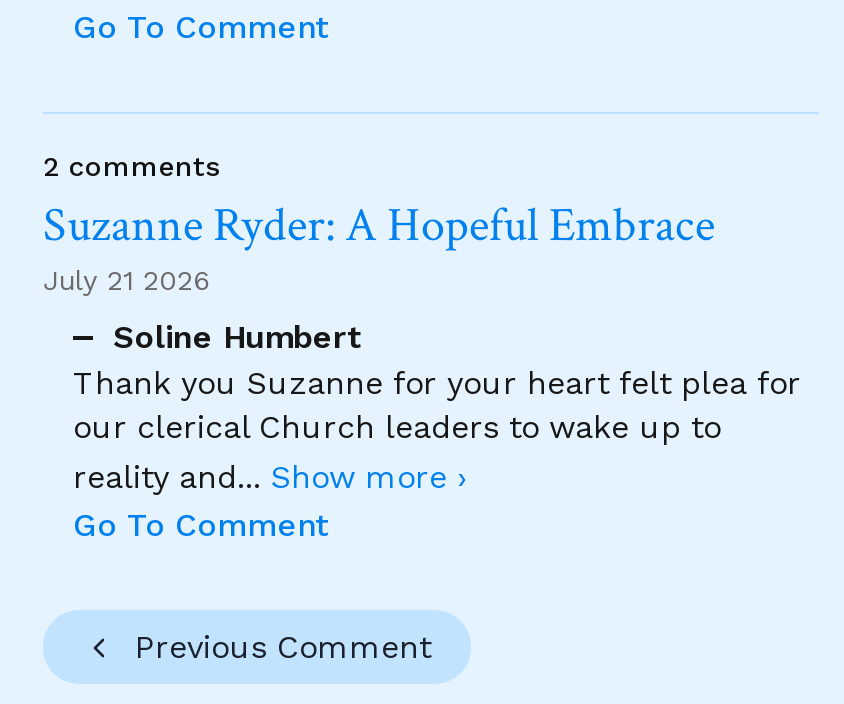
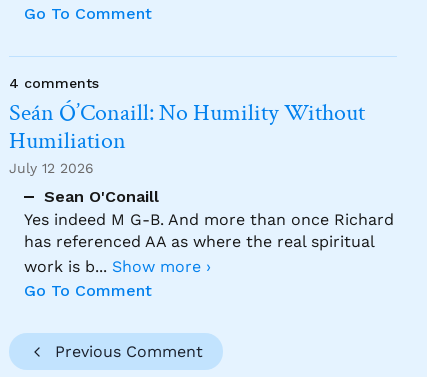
- 2 comments
- Suzanne Ryder: A Hopeful Embrace
- July 21 2026
+ 4 comments
+ Seán Ó’Conaill: No Humility Without
+ Humiliation
+ July 12 2026

- Soline Humbert
- Thank you Suzanne for your heart felt plea for
- our clerical Church leaders to wake up to
- reality and... Show more ›
+ Sean O'Conaill
+ Yes indeed M G-B. And more than once Richard
+ has referenced AA as where the real spiritual
+ work is b... Show more ›
